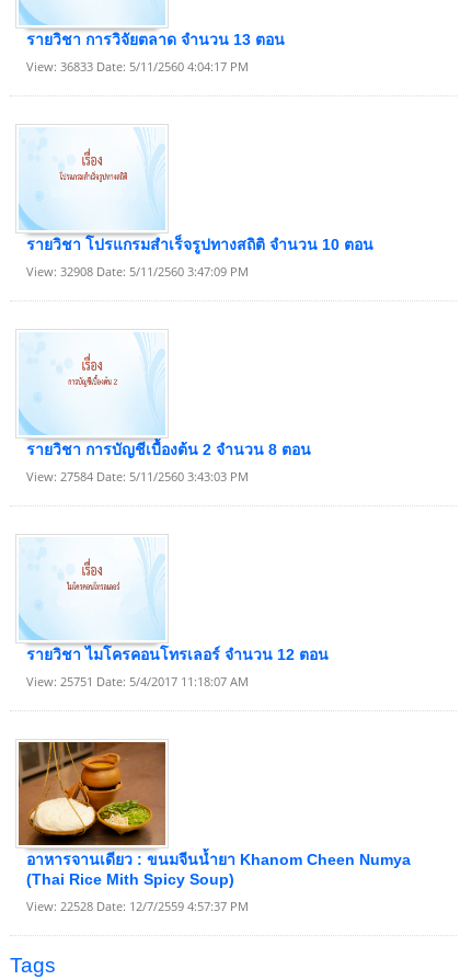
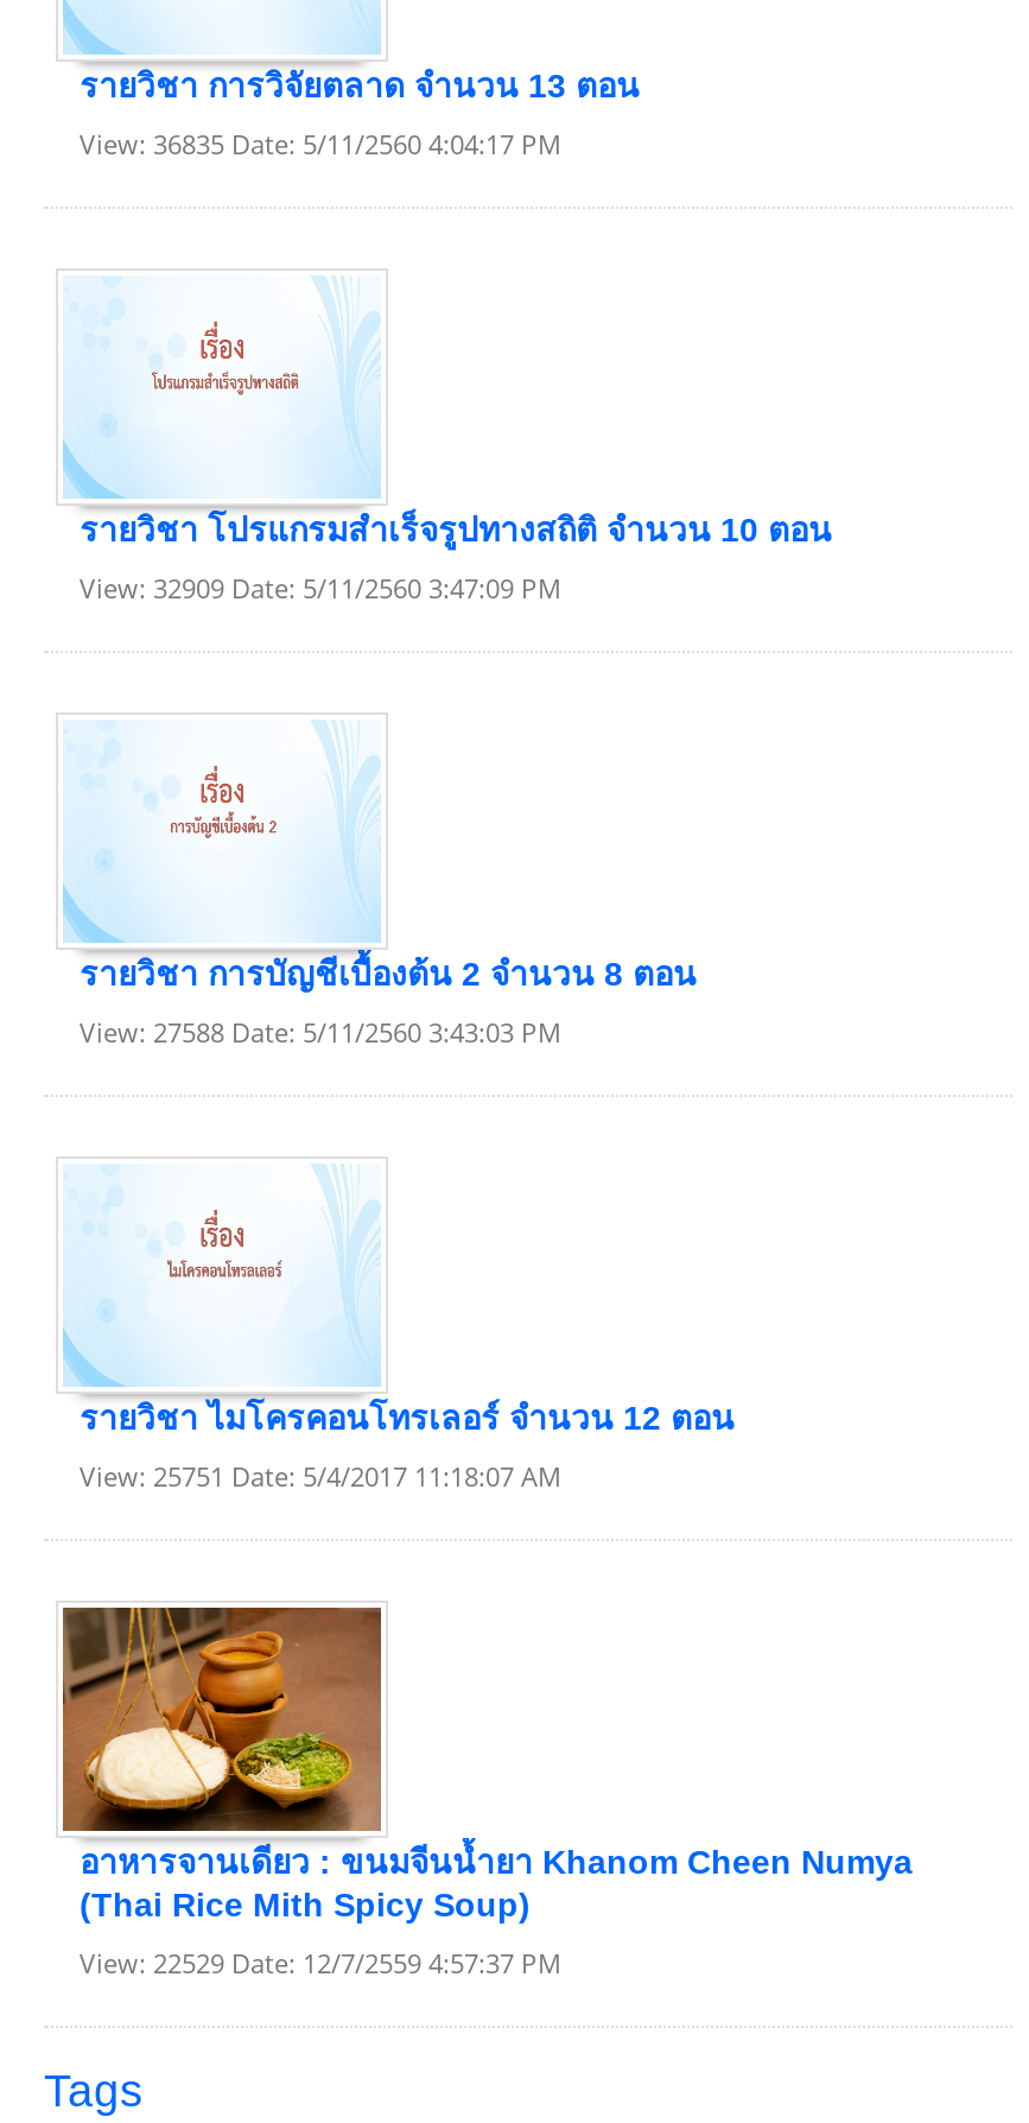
- View: 36833 Date: 5/11/2560 4:04:17 PM
+ View: 36835 Date: 5/11/2560 4:04:17 PM

- View: 32908 Date: 5/11/2560 3:47:09 PM
+ View: 32909 Date: 5/11/2560 3:47:09 PM

- View: 27584 Date: 5/11/2560 3:43:03 PM
+ View: 27588 Date: 5/11/2560 3:43:03 PM

- View: 22528 Date: 12/7/2559 4:57:37 PM
+ View: 22529 Date: 12/7/2559 4:57:37 PM
